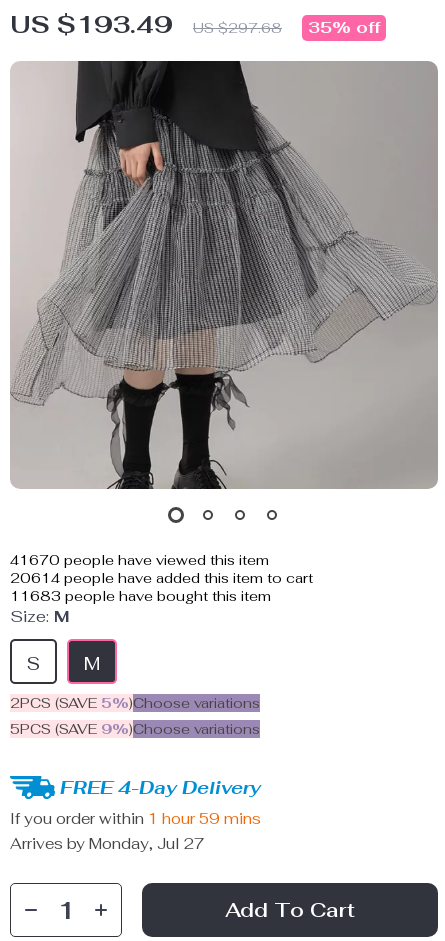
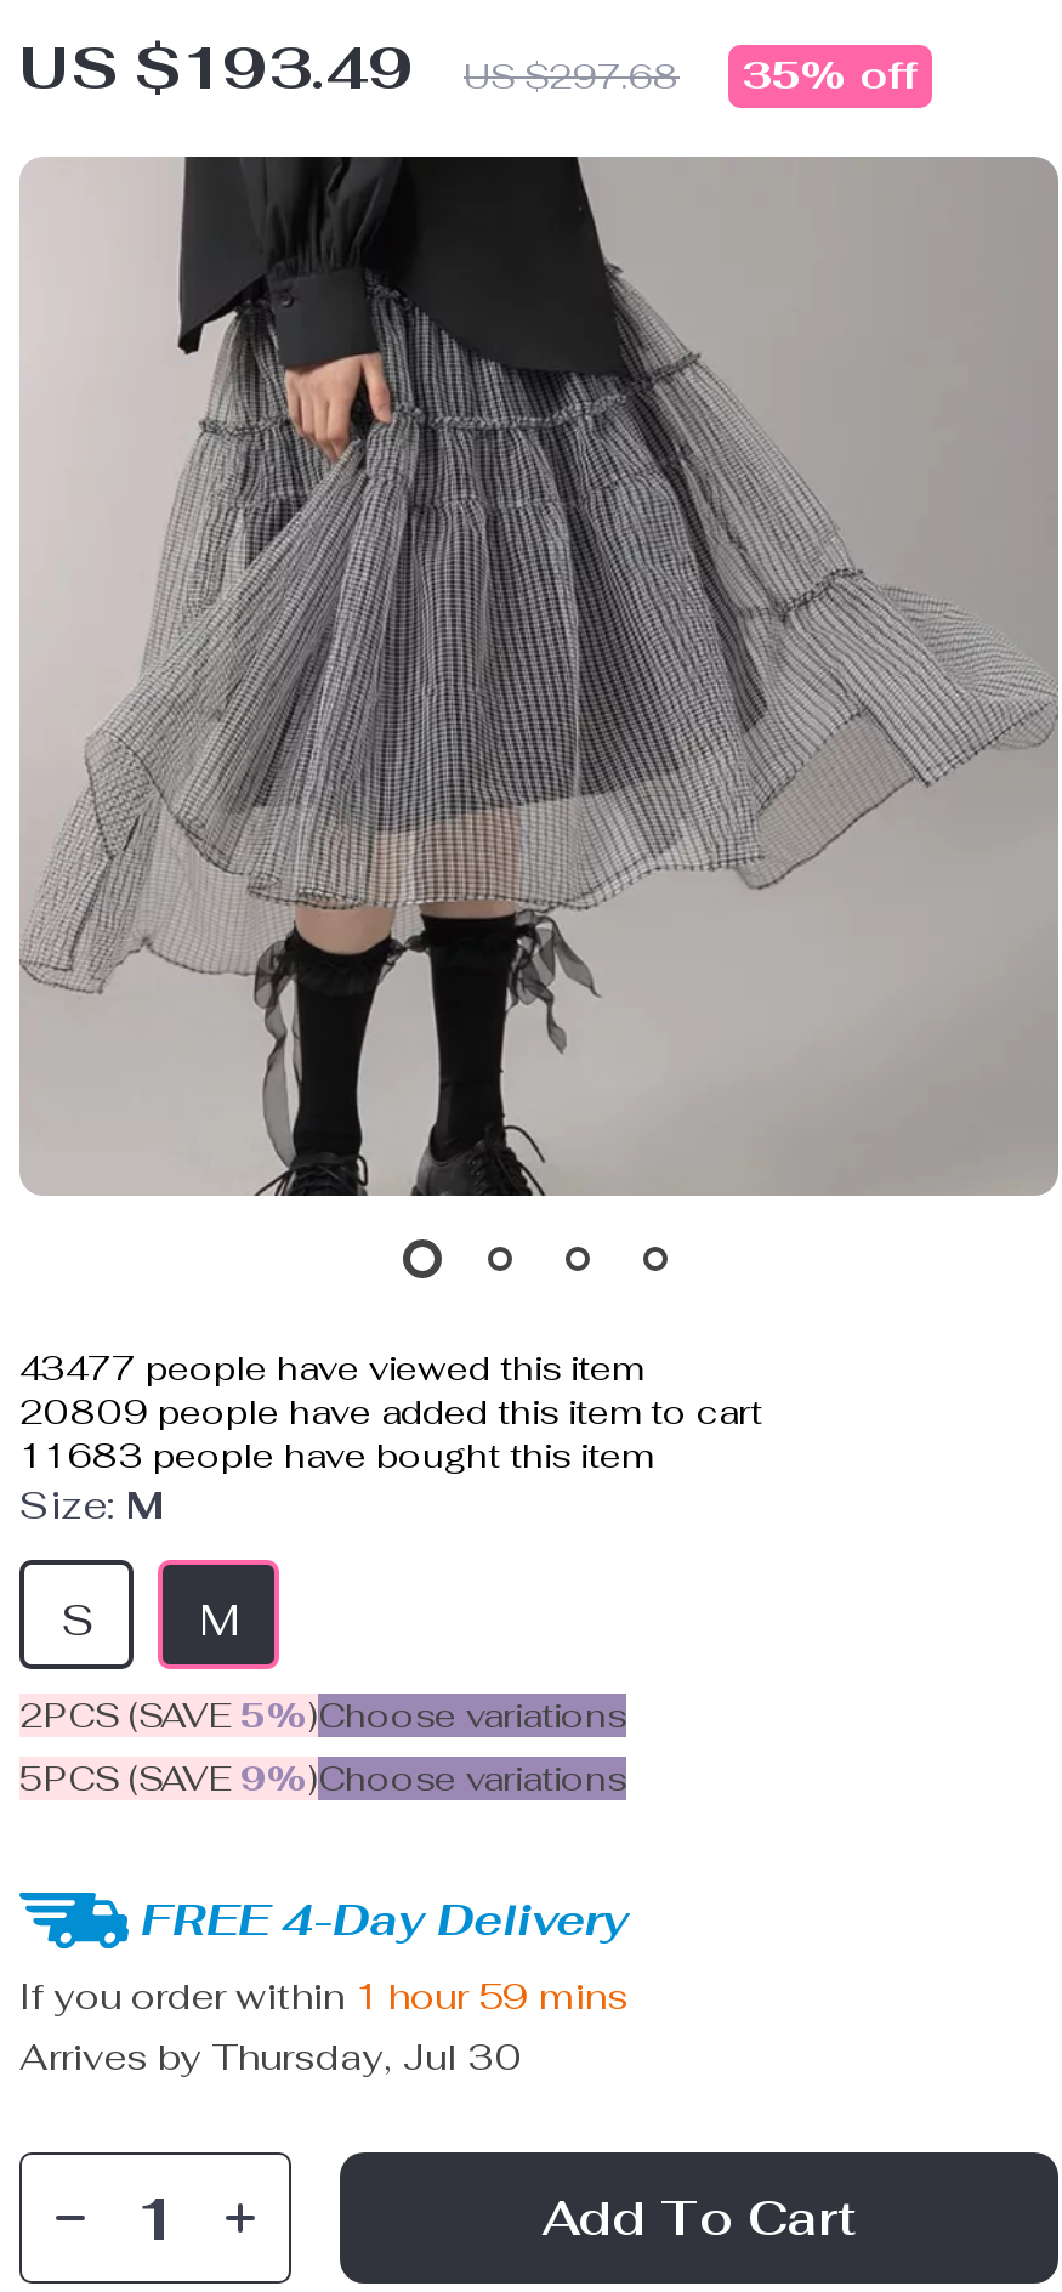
- 41670 people have viewed this item
+ 43477 people have viewed this item

- 20614 people have added this item to cart
+ 20809 people have added this item to cart

- Arrives by Monday, Jul 27
+ Arrives by Thursday, Jul 30
